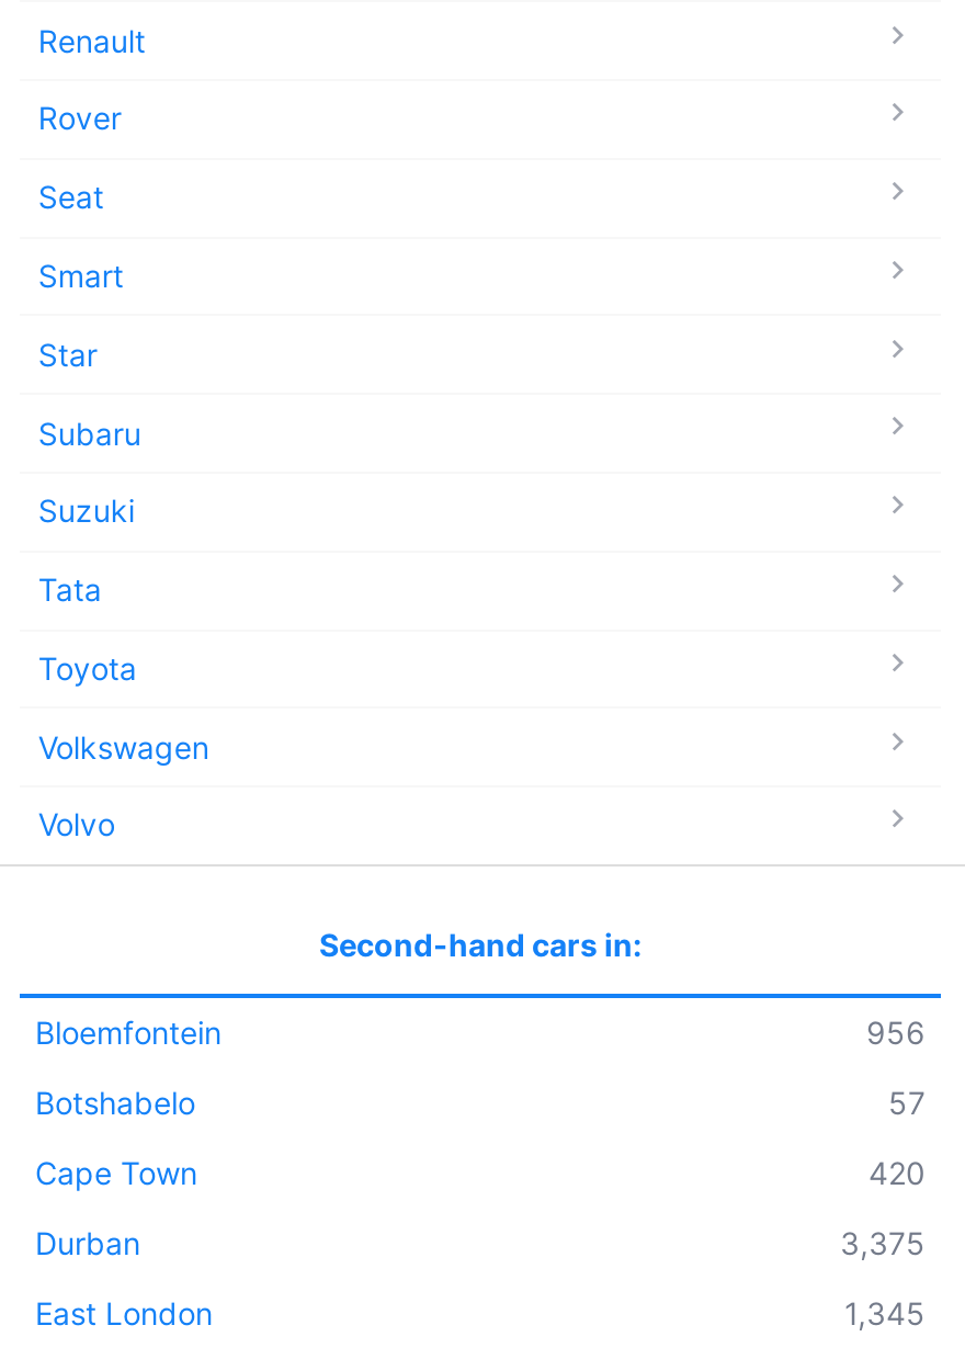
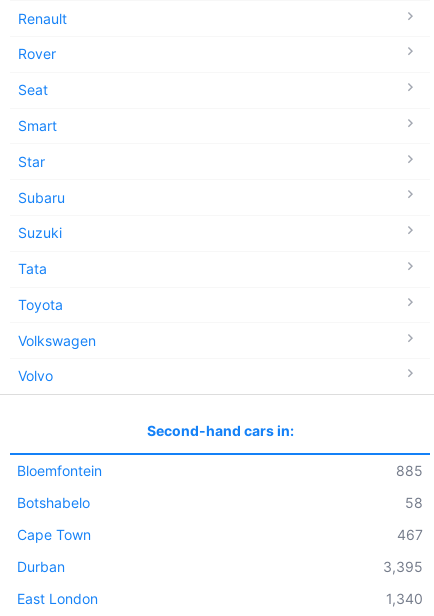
- 956
+ 885

- 57
+ 58

- 420
+ 467

- 3,375
+ 3,395

- 1,345
+ 1,340
